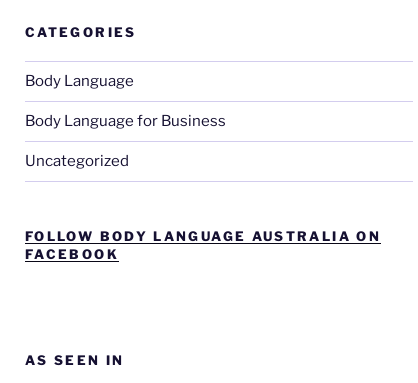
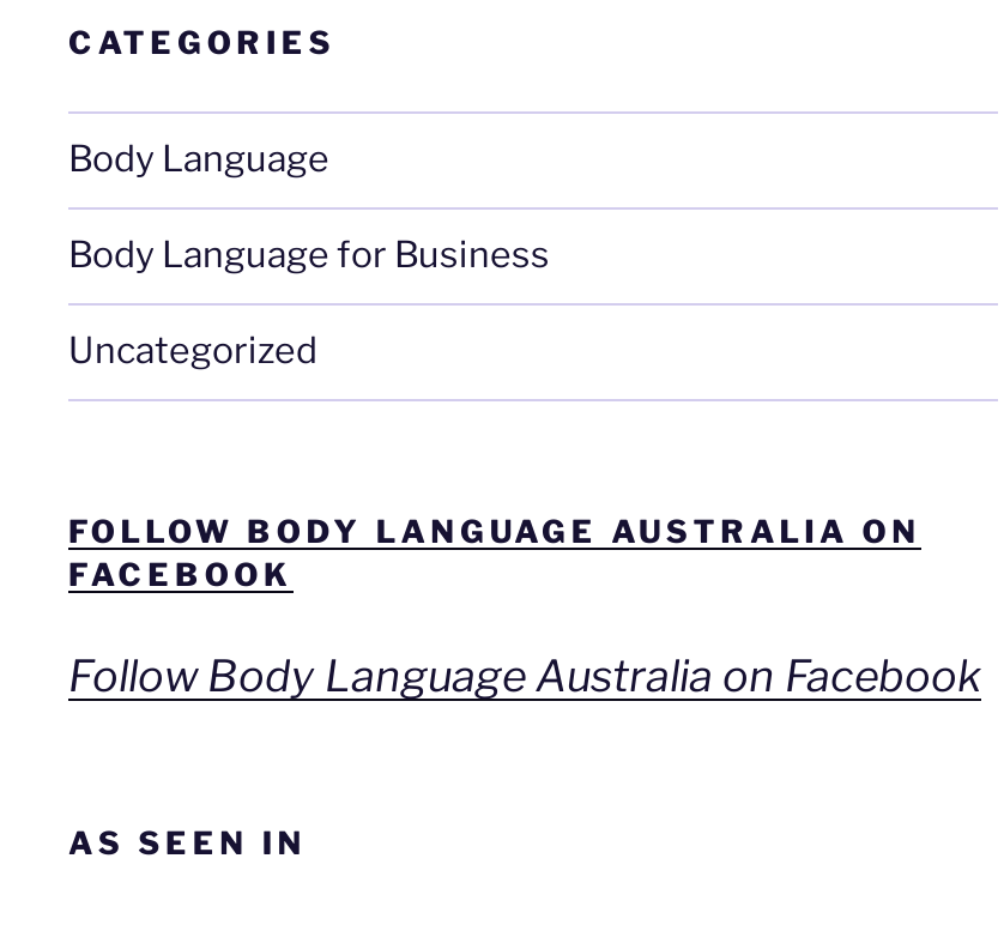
+ Follow Body Language Australia on Facebook
